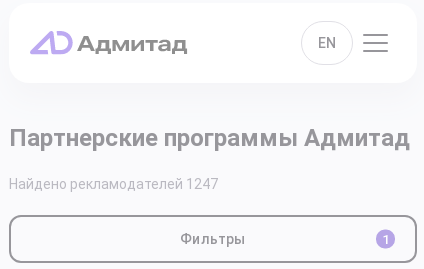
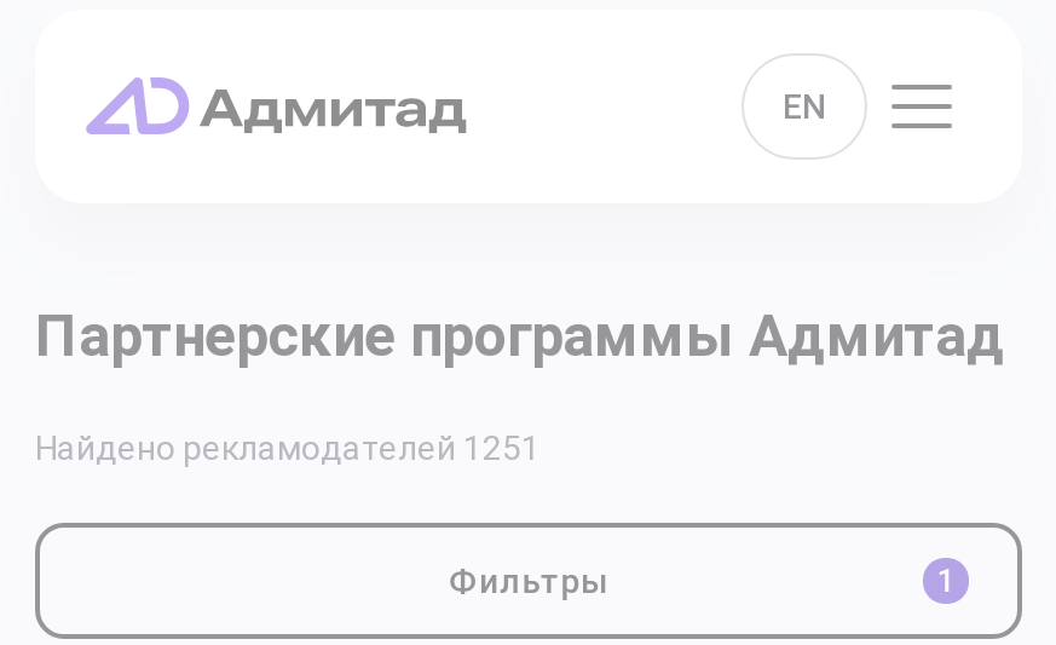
- Найдено рекламодателей 1247
+ Найдено рекламодателей 1251
